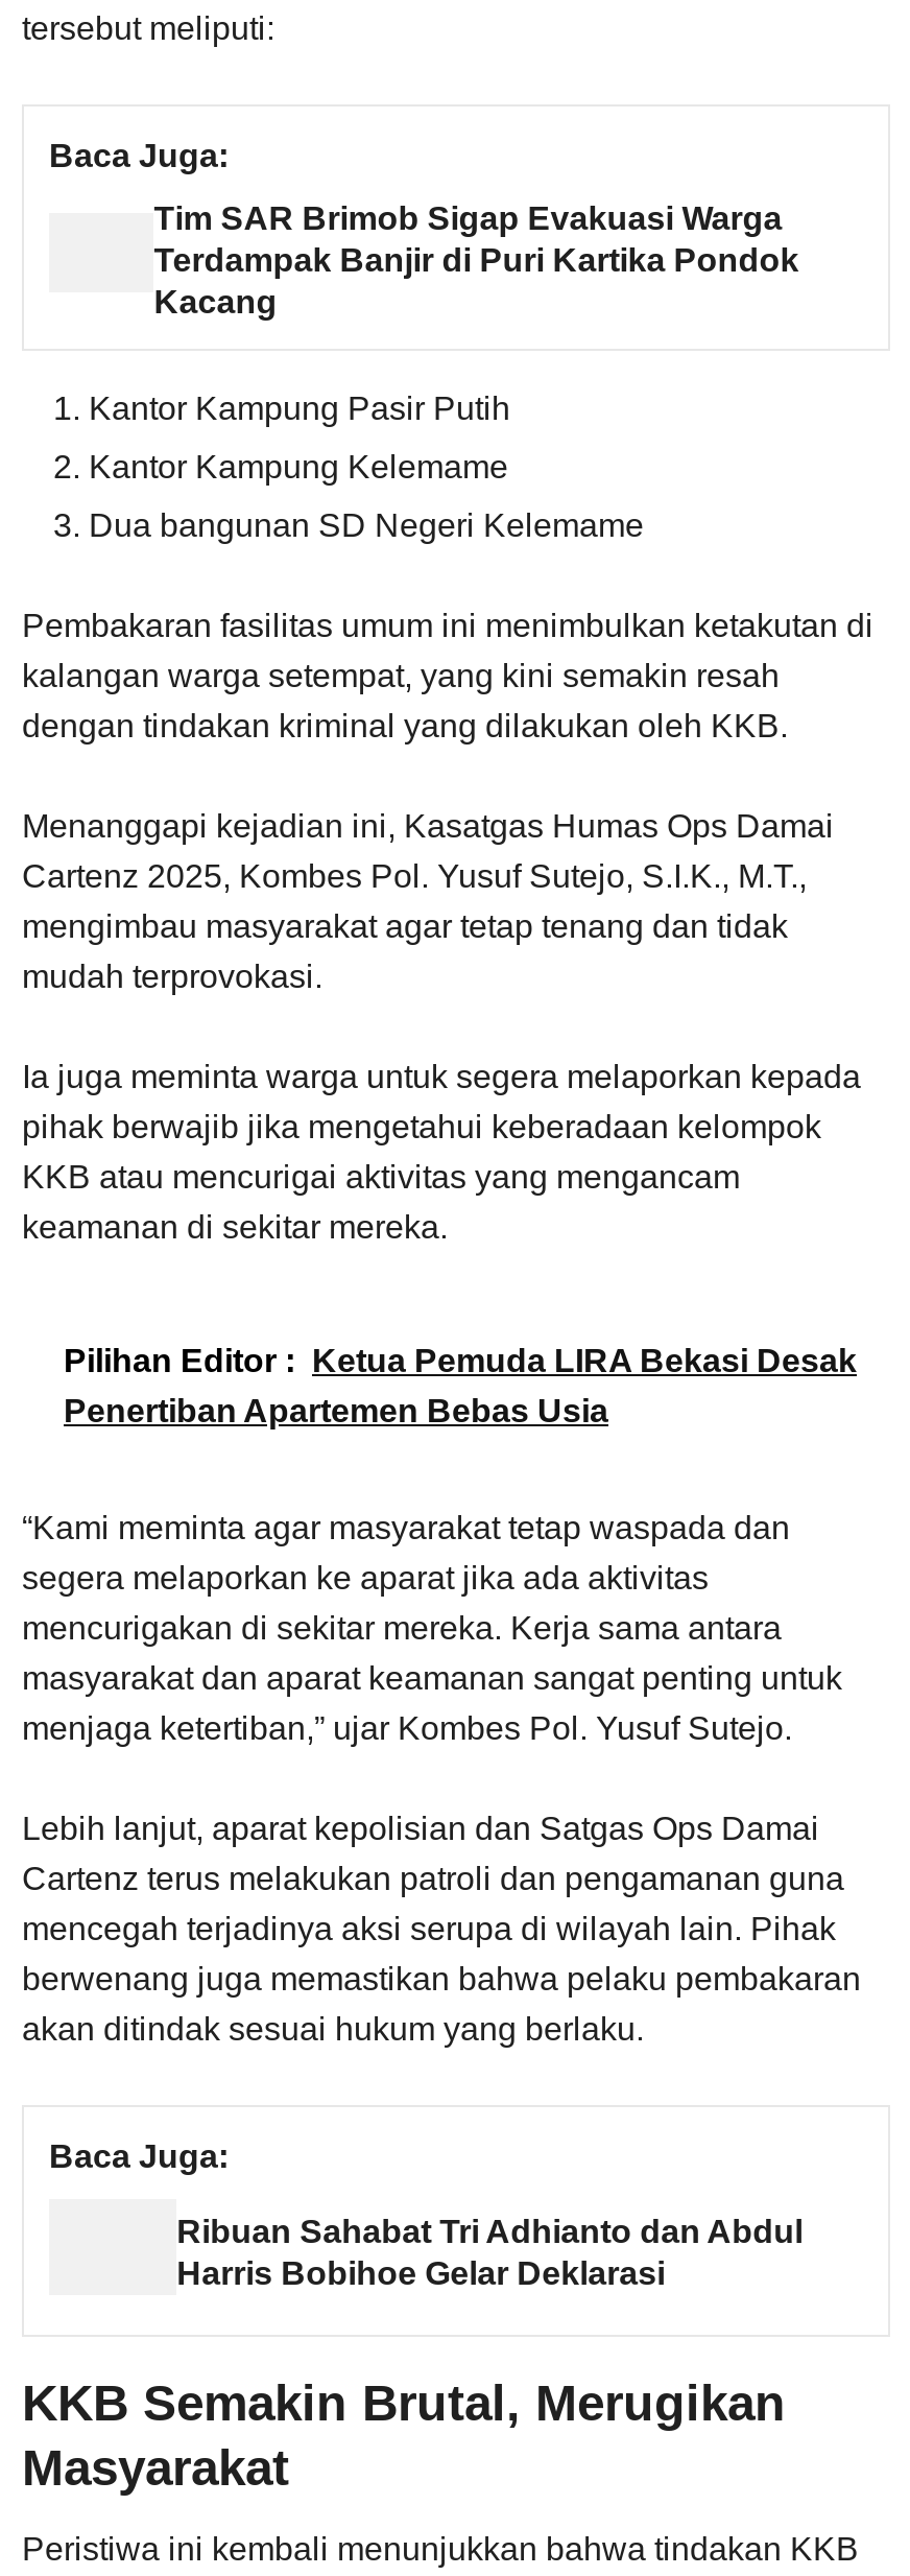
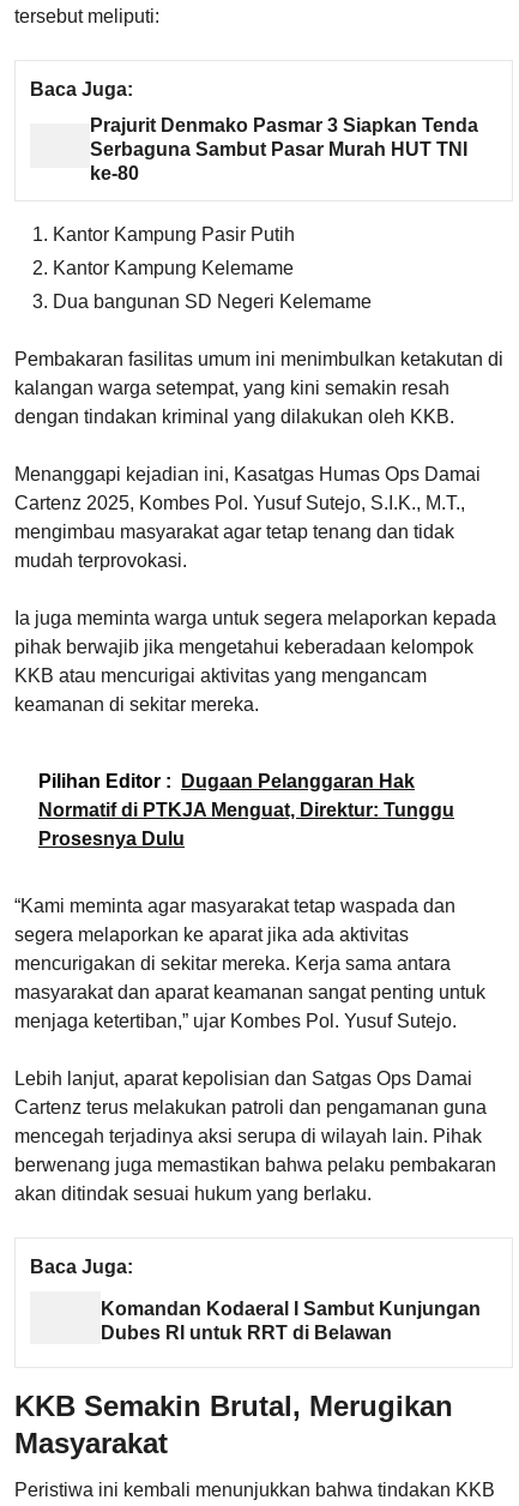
- Tim SAR Brimob Sigap Evakuasi Warga
- Terdampak Banjir di Puri Kartika Pondok
- Kacang
+ Prajurit Denmako Pasmar 3 Siapkan Tenda
+ Serbaguna Sambut Pasar Murah HUT TNI
+ ke-80

- Pilihan Editor : Ketua Pemuda LIRA Bekasi Desak
- Penertiban Apartemen Bebas Usia
+ Pilihan Editor : Dugaan Pelanggaran Hak
+ Normatif di PTKJA Menguat, Direktur: Tunggu
+ Prosesnya Dulu

- Ribuan Sahabat Tri Adhianto dan Abdul
- Harris Bobihoe Gelar Deklarasi
+ Komandan Kodaeral I Sambut Kunjungan
+ Dubes RI untuk RRT di Belawan
